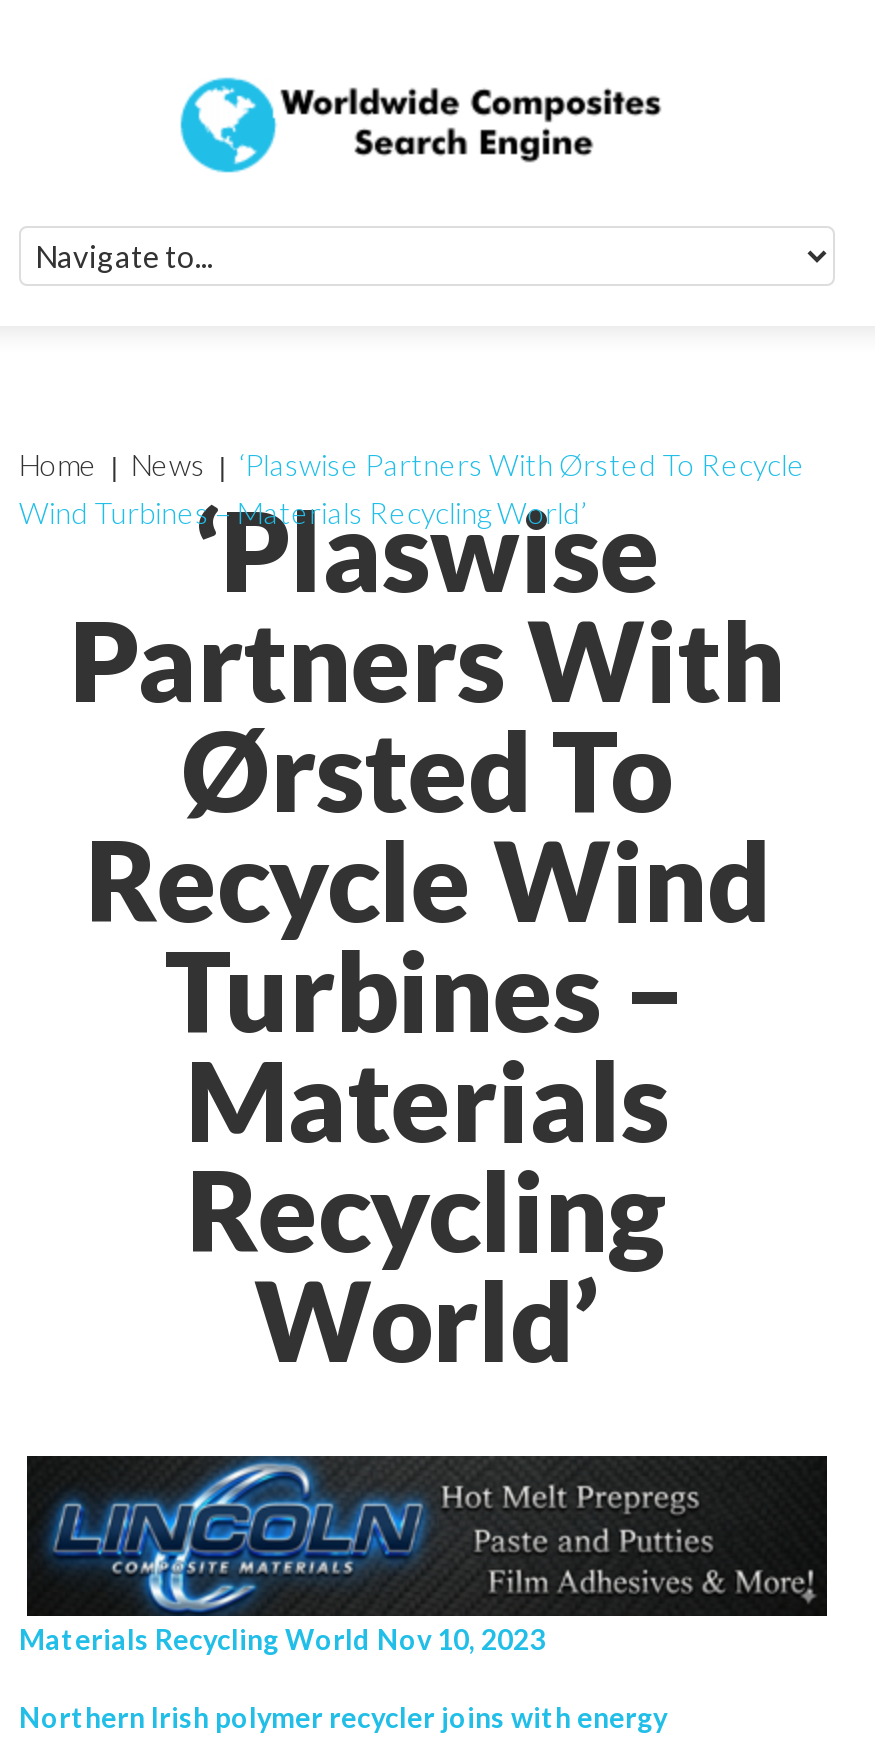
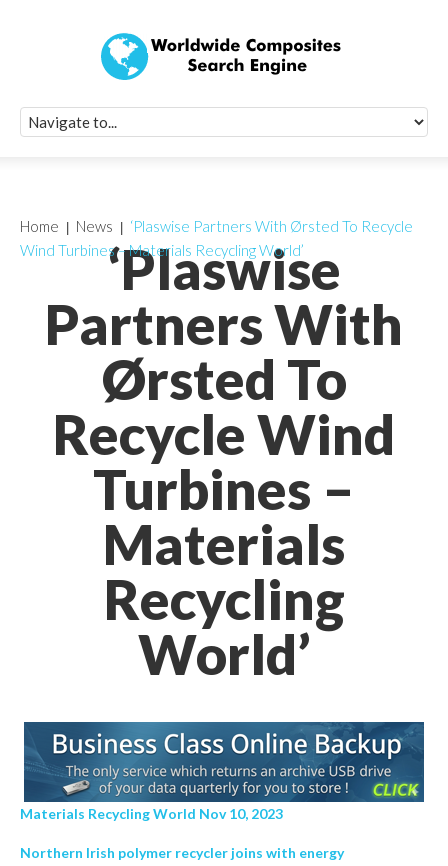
- [image]
+ [image]
